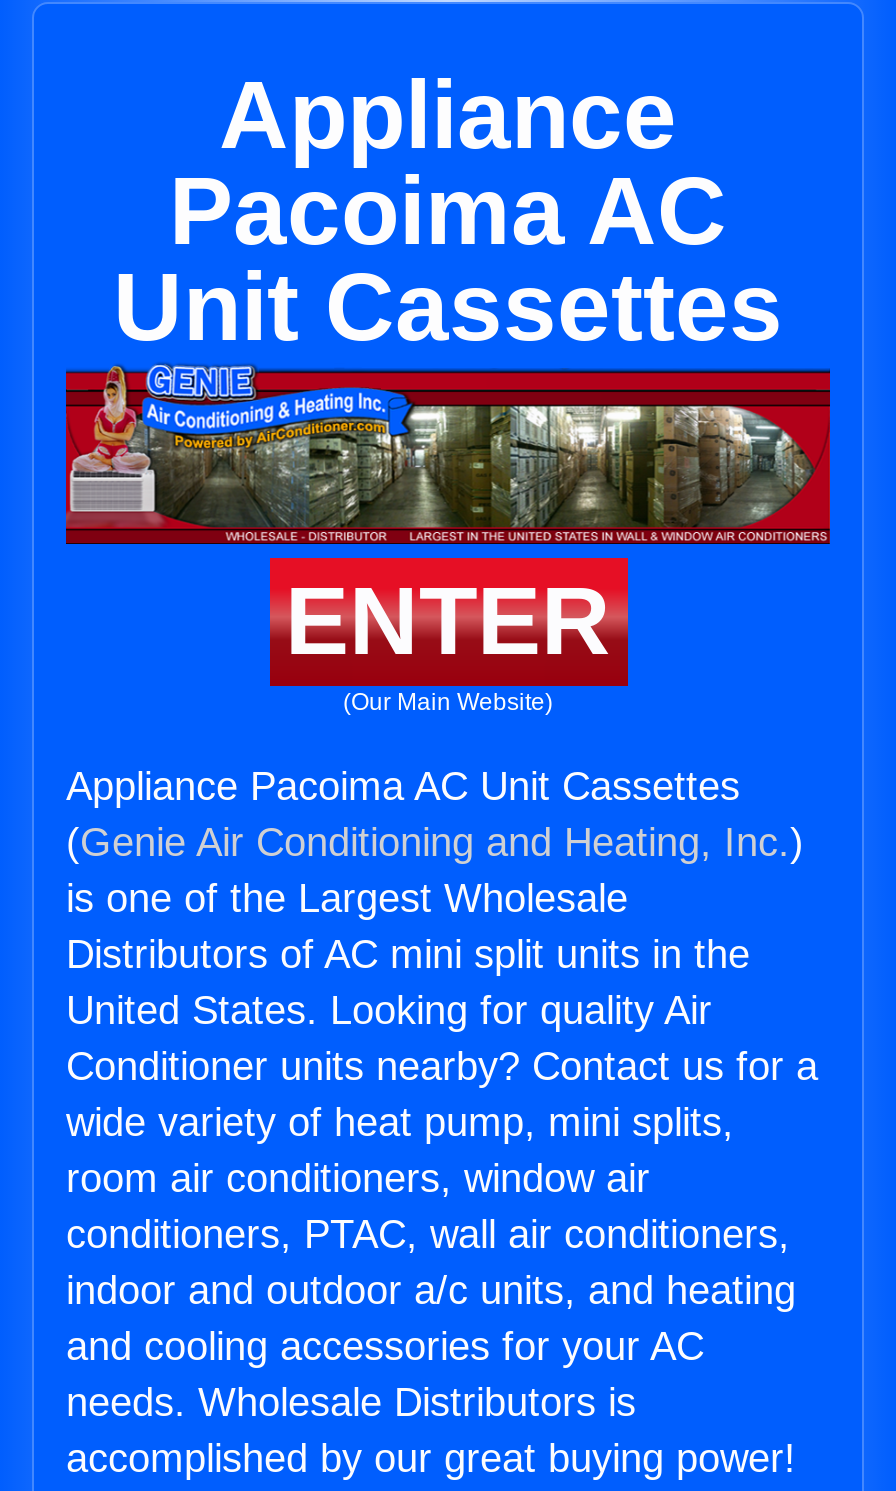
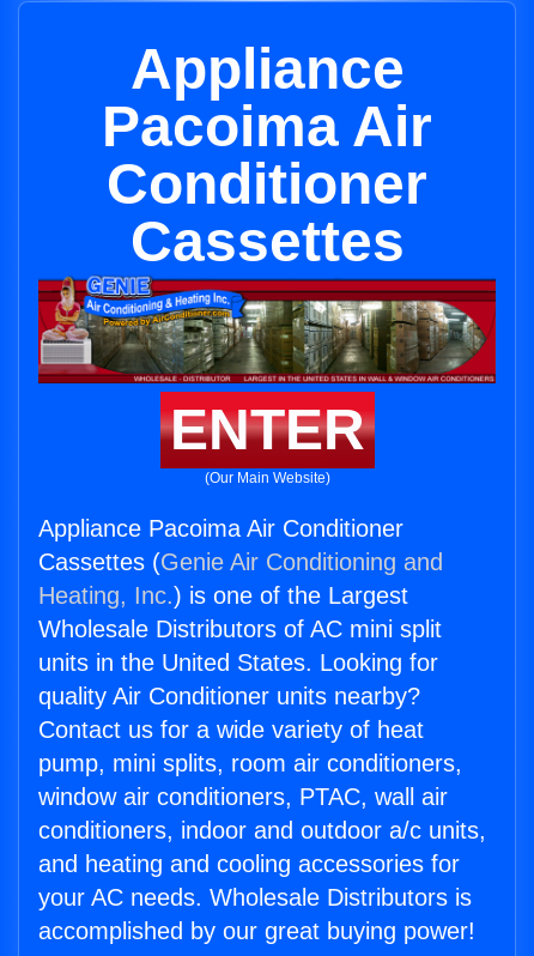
- Pacoima AC
- Unit Cassettes
+ Pacoima Air
+ Conditioner
+ Cassettes

- Appliance Pacoima AC Unit Cassettes
- (Genie Air Conditioning and Heating, Inc.)
- is one of the Largest Wholesale
- Distributors of AC mini split units in the
- United States. Looking for quality Air
- Conditioner units nearby? Contact us for a
- wide variety of heat pump, mini splits,
- room air conditioners, window air
- conditioners, PTAC, wall air conditioners,
- indoor and outdoor a/c units, and heating
- and cooling accessories for your AC
- needs. Wholesale Distributors is
+ Appliance Pacoima Air Conditioner
+ Cassettes (Genie Air Conditioning and
+ Heating, Inc.) is one of the Largest
+ Wholesale Distributors of AC mini split
+ units in the United States. Looking for
+ quality Air Conditioner units nearby?
+ Contact us for a wide variety of heat
+ pump, mini splits, room air conditioners,
+ window air conditioners, PTAC, wall air
+ conditioners, indoor and outdoor a/c units,
+ and heating and cooling accessories for
+ your AC needs. Wholesale Distributors is
